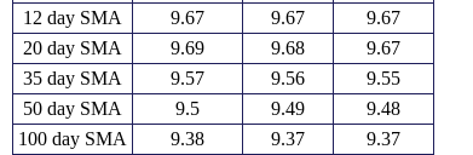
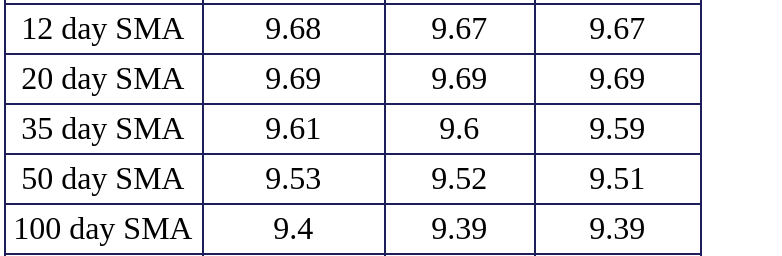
- 9.67
+ 9.68

- 9.68
+ 9.69

- 9.67
+ 9.69

- 9.57
+ 9.61

- 9.56
+ 9.6

- 9.55
+ 9.59

- 9.5
+ 9.53

- 9.49
+ 9.52

- 9.48
+ 9.51

- 9.38
+ 9.4

- 9.37
+ 9.39

- 9.37
+ 9.39
